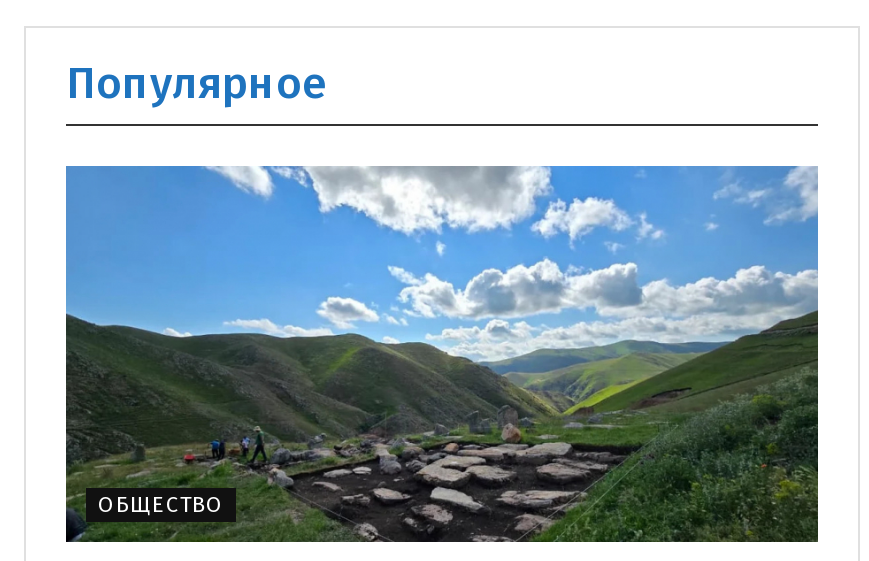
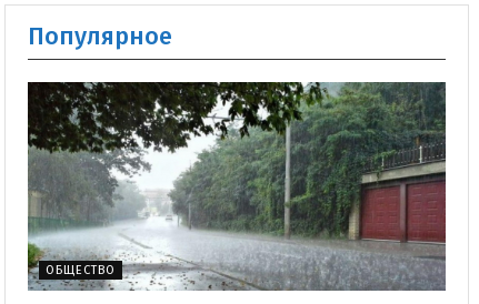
- [image]
+ [image]
